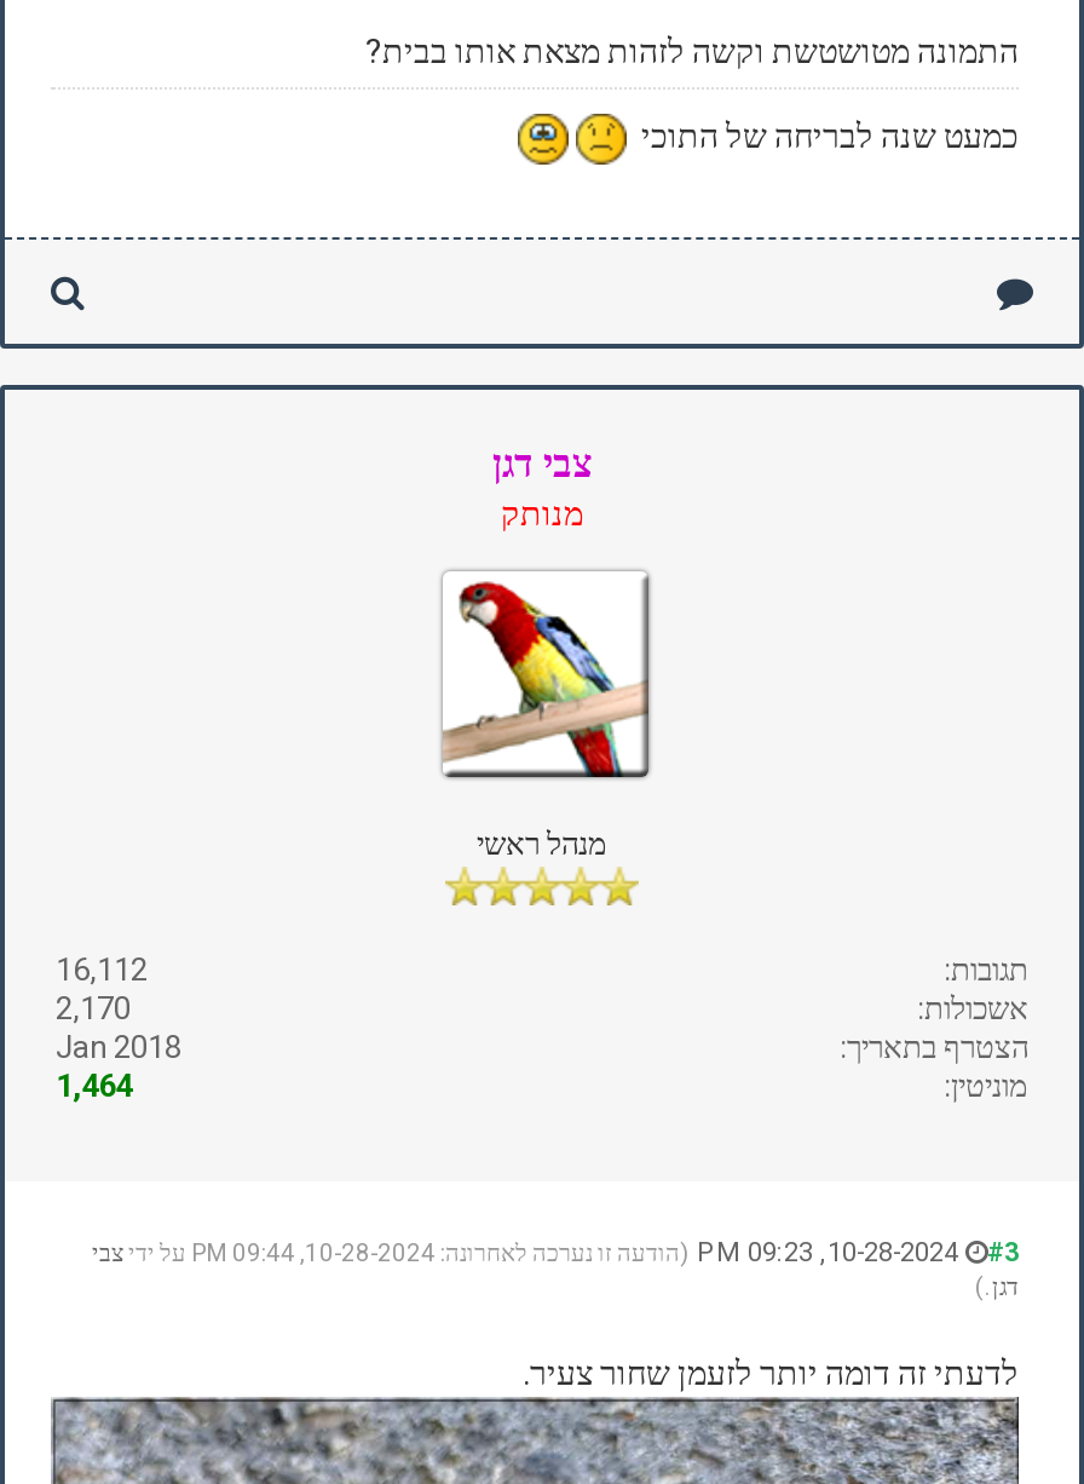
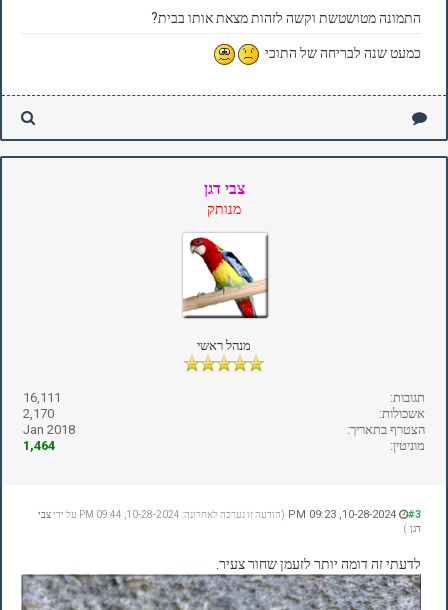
- 16,112
+ 16,111
